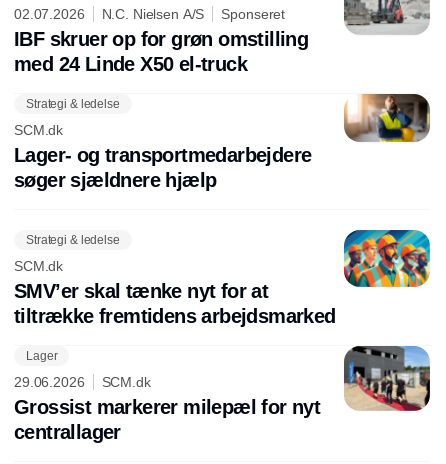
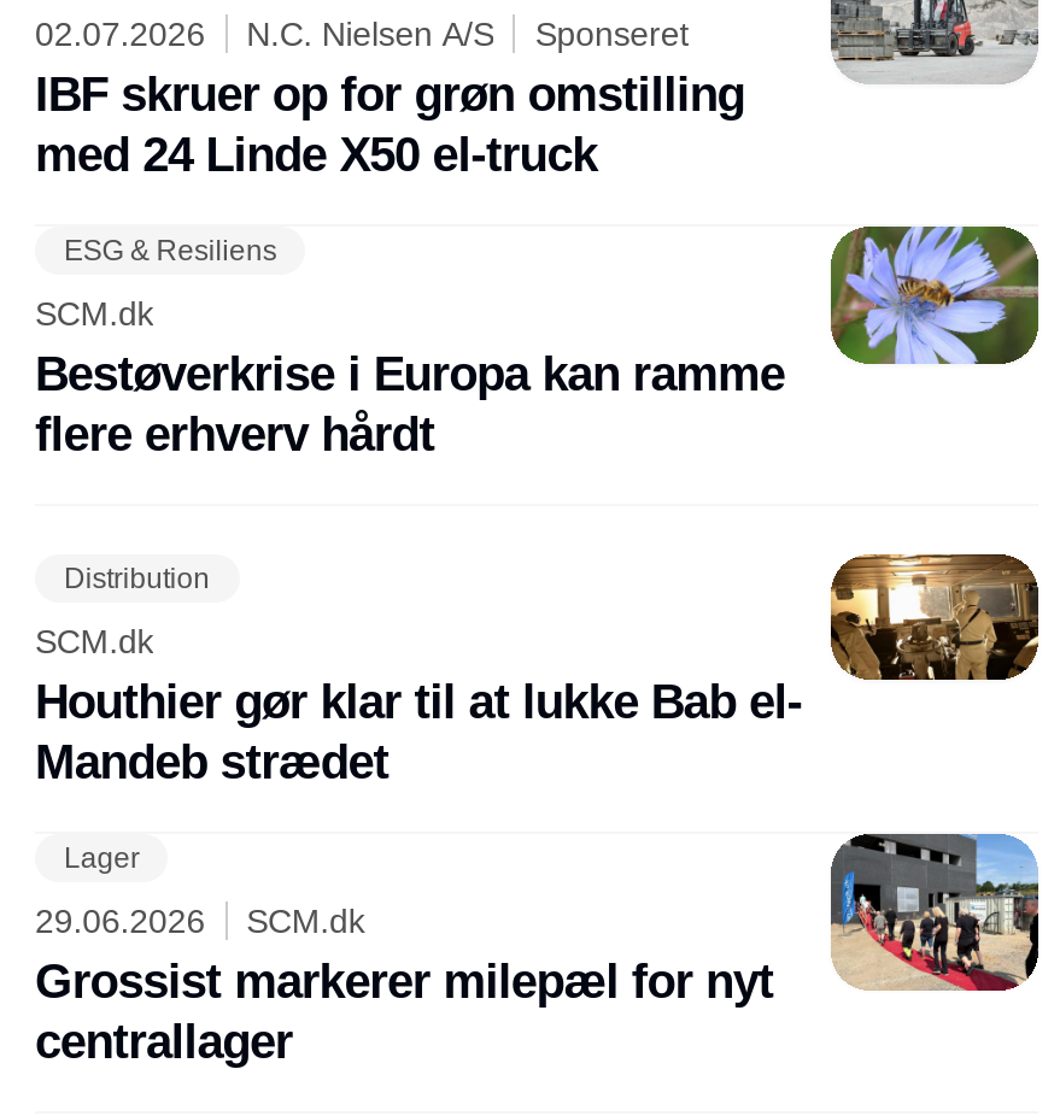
- [image]
- Lager- og transportmedarbejdere
- søger sjældnere hjælp
+ [image]
+ Bestøverkrise i Europa kan ramme
+ flere erhverv hårdt

- Strategi & ledelse
+ ESG & Resiliens

- [image]
- SMV’er skal tænke nyt for at
- tiltrække fremtidens arbejdsmarked
+ [image]
+ Houthier gør klar til at lukke Bab el-
+ Mandeb strædet

- Strategi & ledelse
+ Distribution
